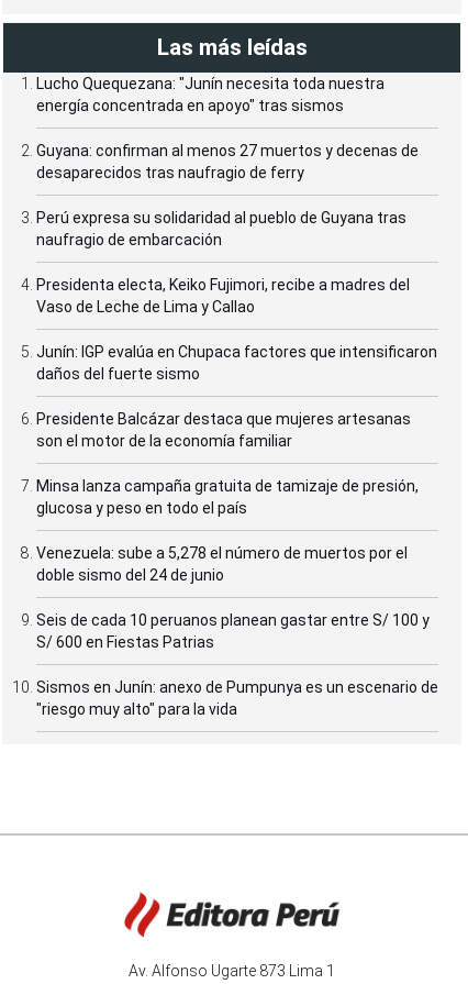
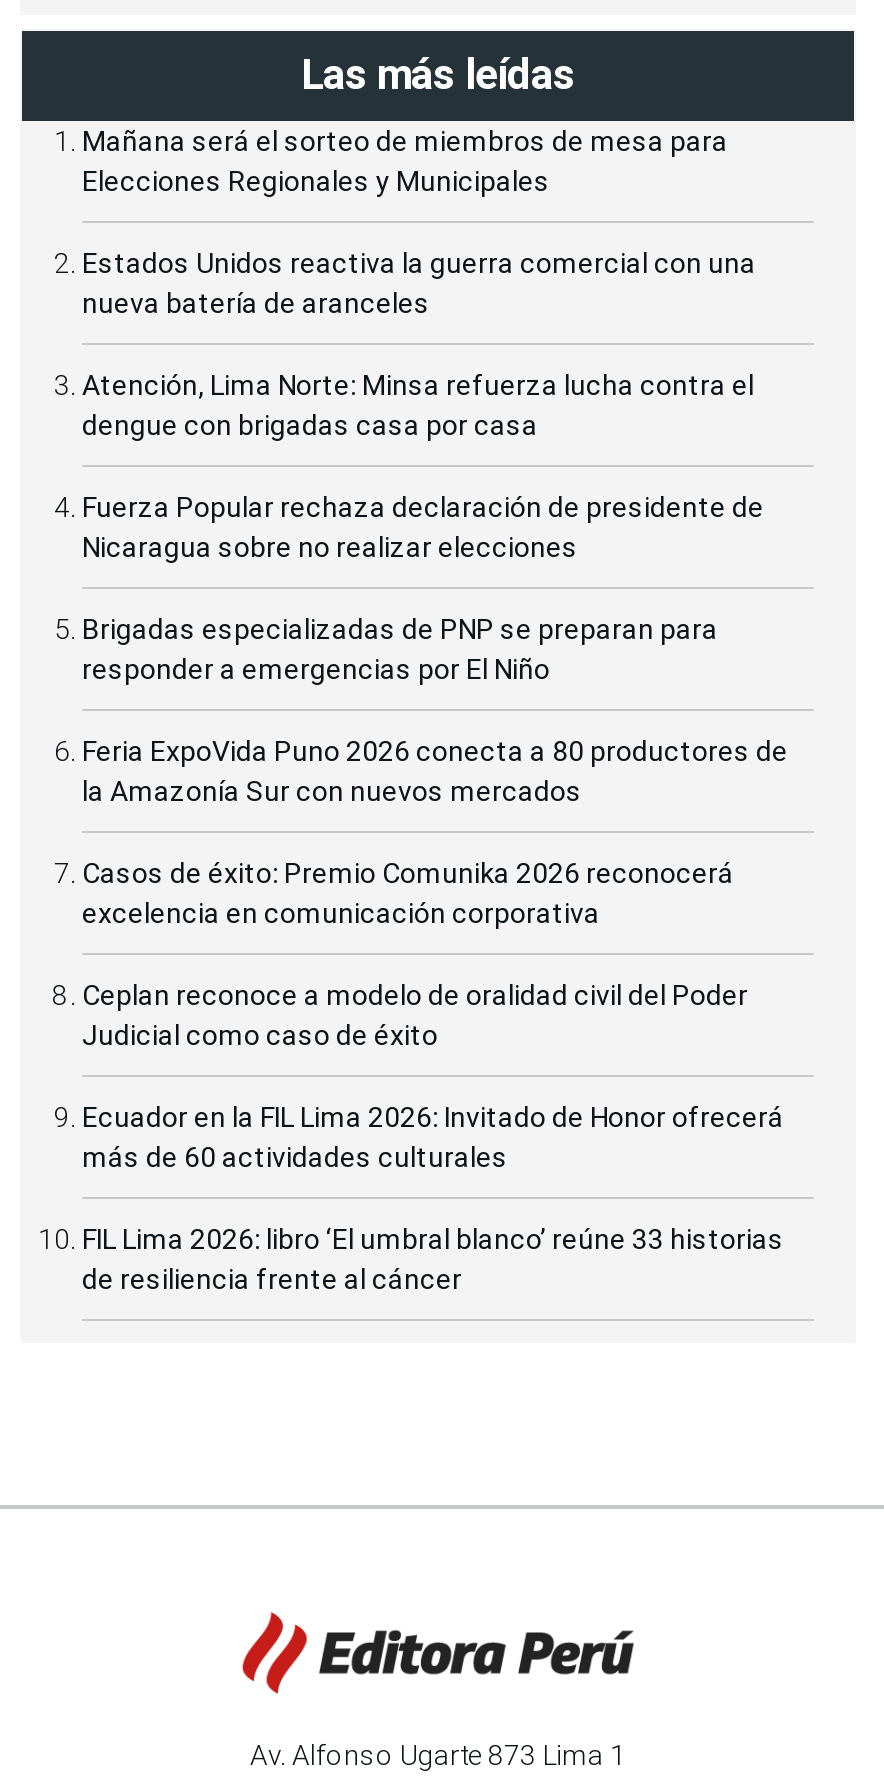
- Lucho Quequezana: "Junín necesita toda nuestra
- energía concentrada en apoyo" tras sismos
+ Mañana será el sorteo de miembros de mesa para
+ Elecciones Regionales y Municipales

- Guyana: confirman al menos 27 muertos y decenas de
- desaparecidos tras naufragio de ferry
+ Estados Unidos reactiva la guerra comercial con una
+ nueva batería de aranceles

- Perú expresa su solidaridad al pueblo de Guyana tras
- naufragio de embarcación
+ Atención, Lima Norte: Minsa refuerza lucha contra el
+ dengue con brigadas casa por casa

- Presidenta electa, Keiko Fujimori, recibe a madres del
- Vaso de Leche de Lima y Callao
+ Fuerza Popular rechaza declaración de presidente de
+ Nicaragua sobre no realizar elecciones

- Junín: IGP evalúa en Chupaca factores que intensificaron
- daños del fuerte sismo
+ Brigadas especializadas de PNP se preparan para
+ responder a emergencias por El Niño

- Presidente Balcázar destaca que mujeres artesanas
- son el motor de la economía familiar
+ Feria ExpoVida Puno 2026 conecta a 80 productores de
+ la Amazonía Sur con nuevos mercados

- Minsa lanza campaña gratuita de tamizaje de presión,
- glucosa y peso en todo el país
+ Casos de éxito: Premio Comunika 2026 reconocerá
+ excelencia en comunicación corporativa

- Venezuela: sube a 5,278 el número de muertos por el
- doble sismo del 24 de junio
+ Ceplan reconoce a modelo de oralidad civil del Poder
+ Judicial como caso de éxito

- Seis de cada 10 peruanos planean gastar entre S/ 100 y
- S/ 600 en Fiestas Patrias
+ Ecuador en la FIL Lima 2026: Invitado de Honor ofrecerá
+ más de 60 actividades culturales

- Sismos en Junín: anexo de Pumpunya es un escenario de
- "riesgo muy alto" para la vida
+ FIL Lima 2026: libro ‘El umbral blanco’ reúne 33 historias
+ de resiliencia frente al cáncer
